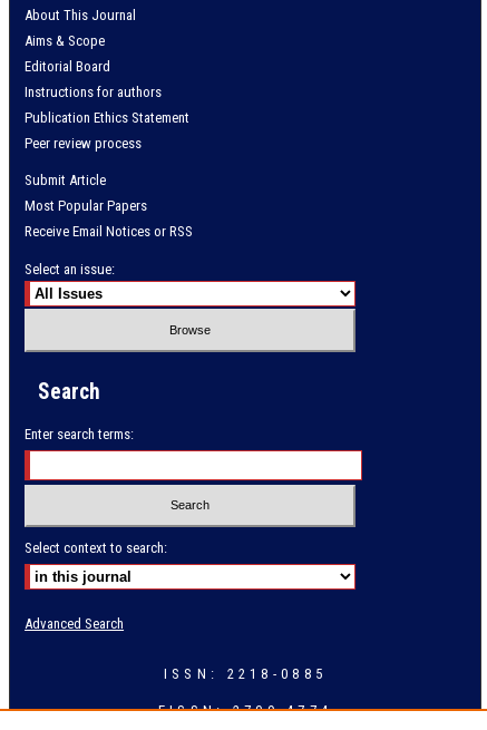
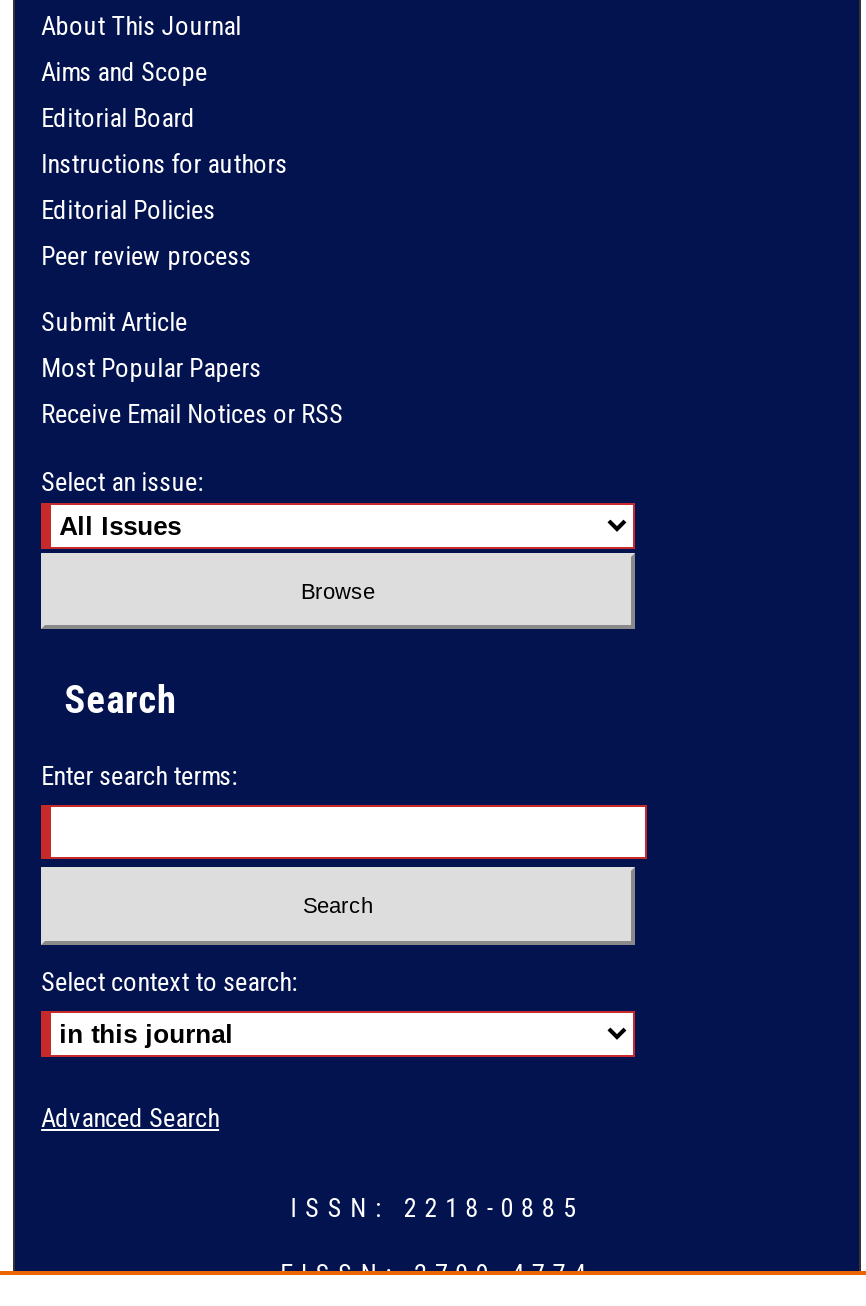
- Aims & Scope
+ Aims and Scope

- Publication Ethics Statement
+ Editorial Policies
